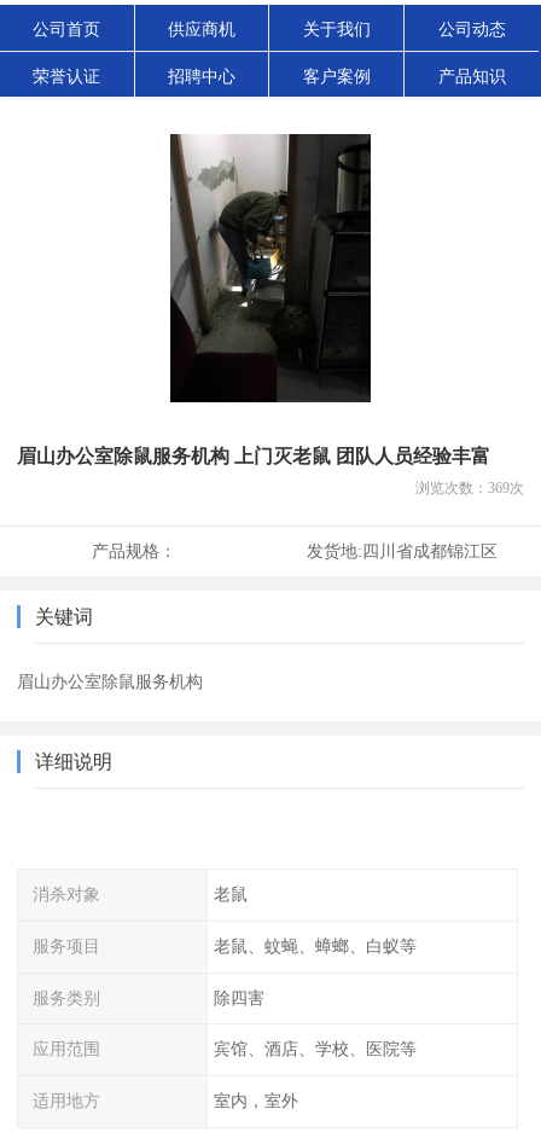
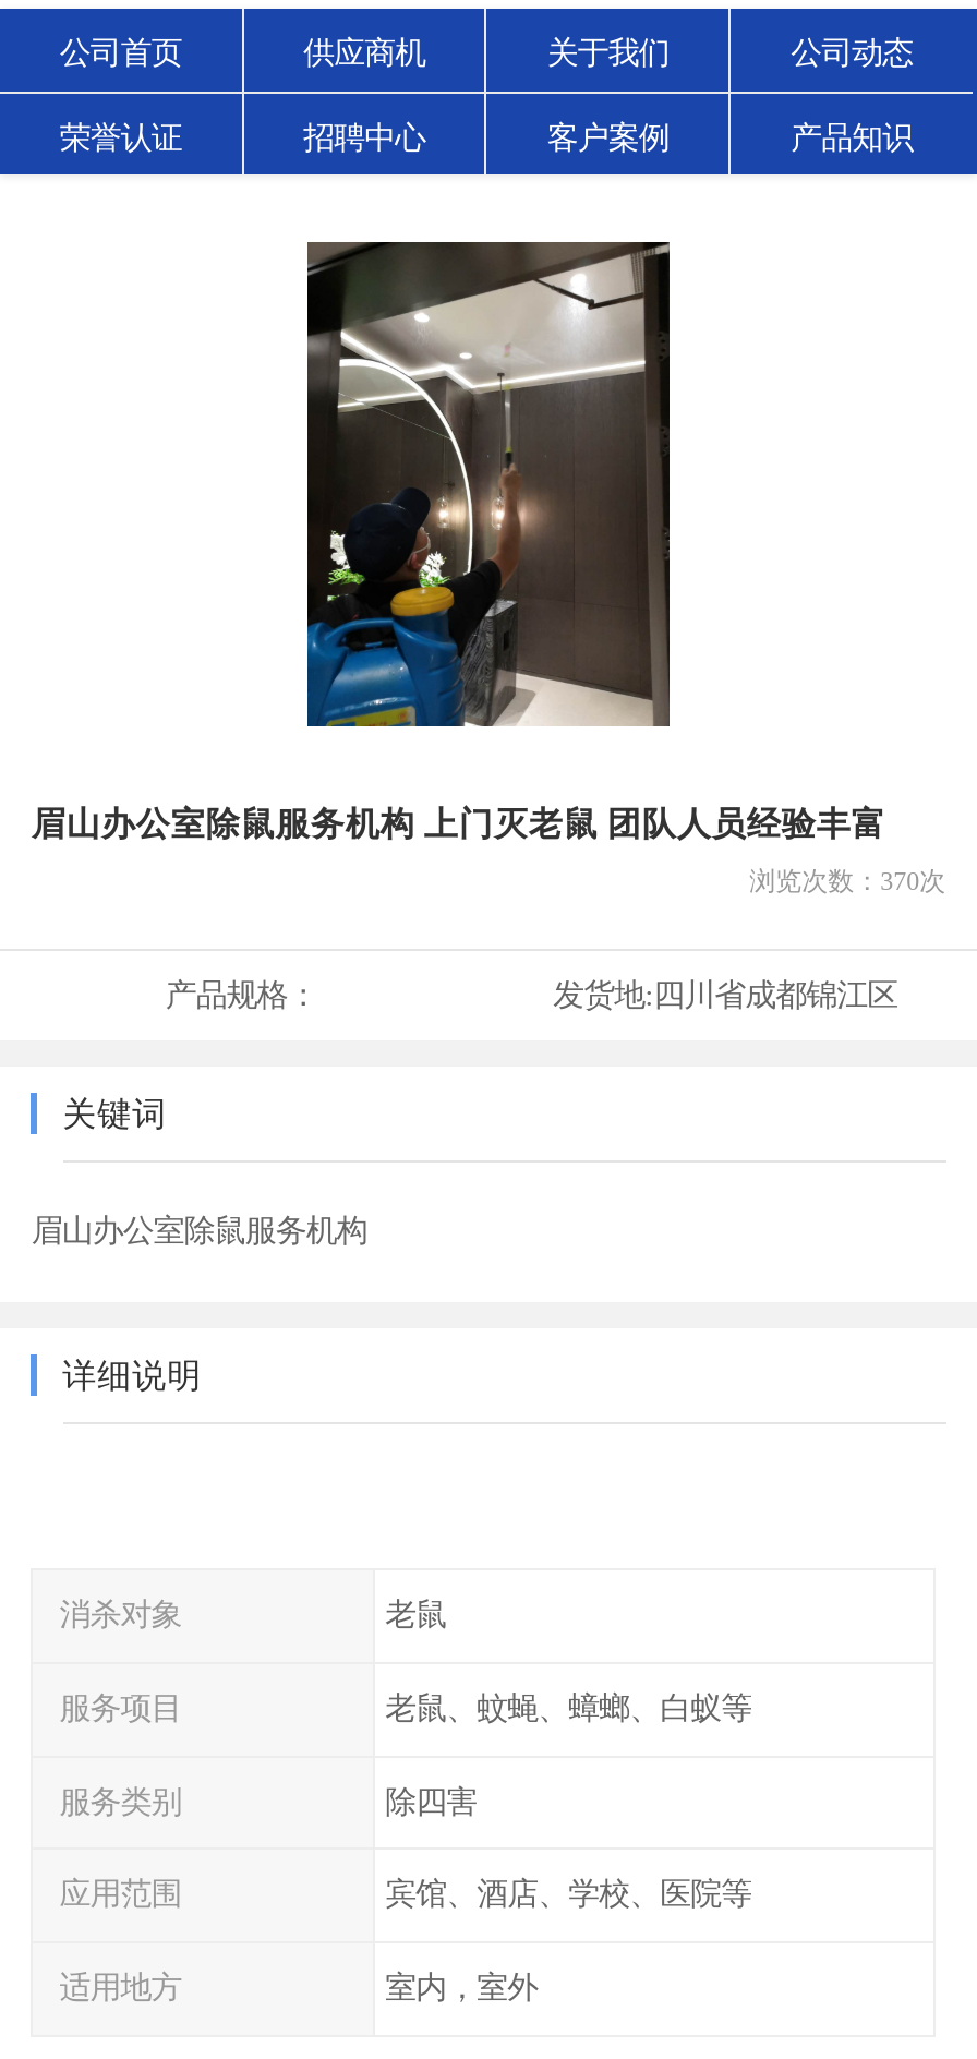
- [image]
+ [image]

- 浏览次数：369次
+ 浏览次数：370次
